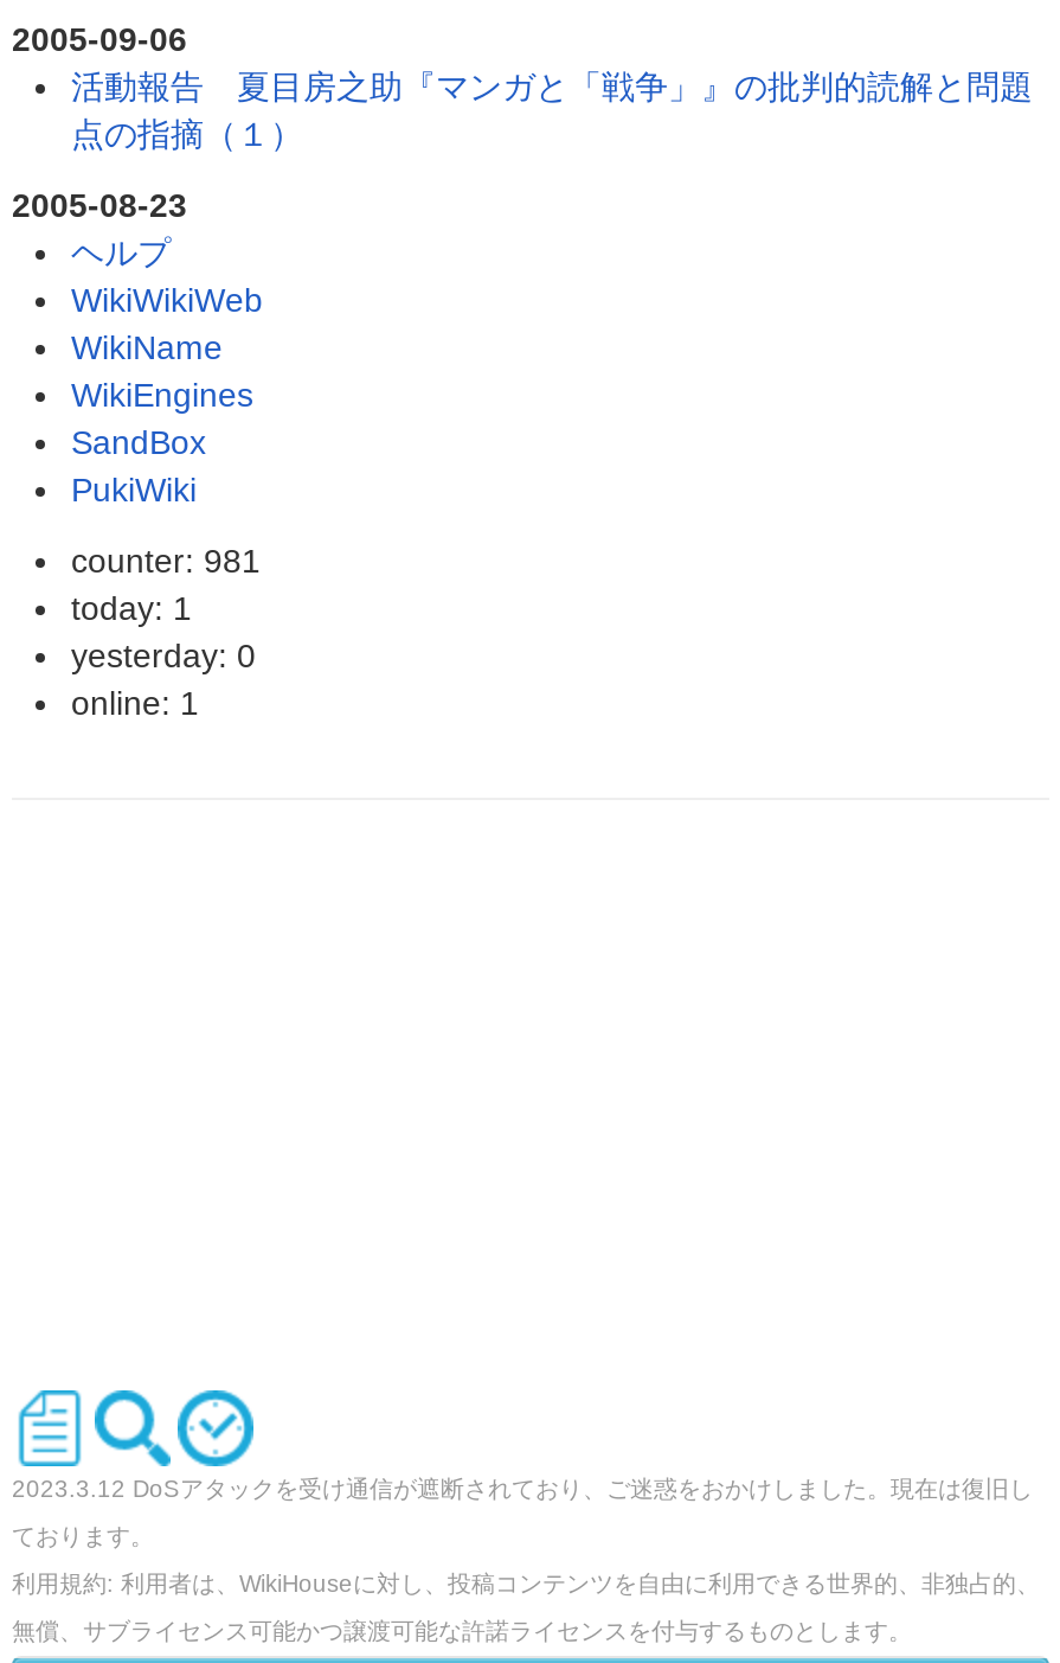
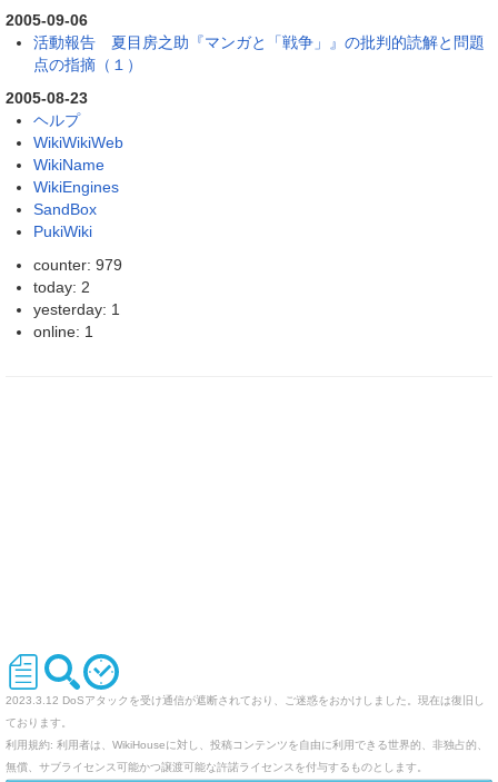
- counter: 981
+ counter: 979

- today: 1
+ today: 2

- yesterday: 0
+ yesterday: 1
